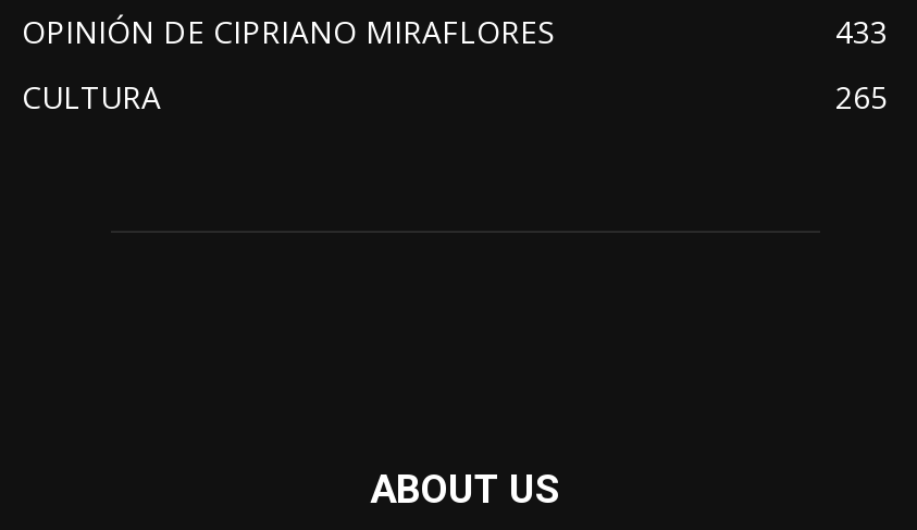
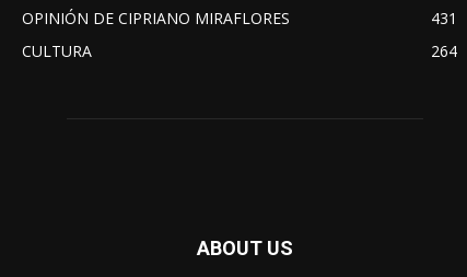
- 433
+ 431

- 265
+ 264
